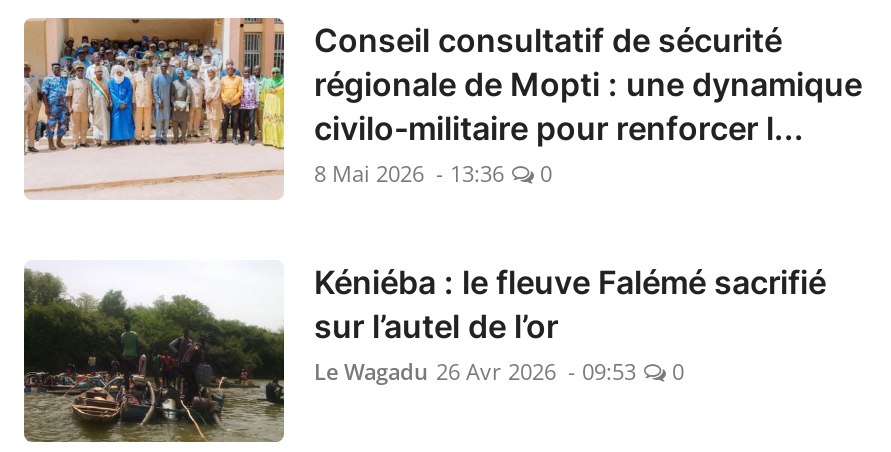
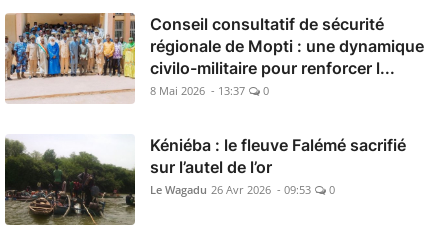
- 8 Mai 2026 - 13:36 0
+ 8 Mai 2026 - 13:37 0
